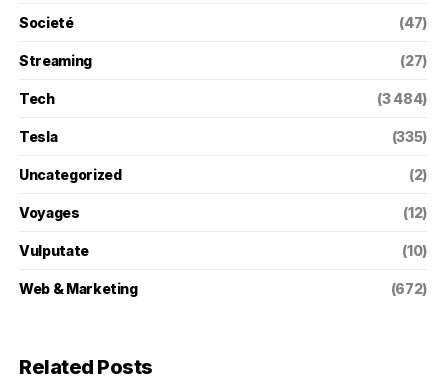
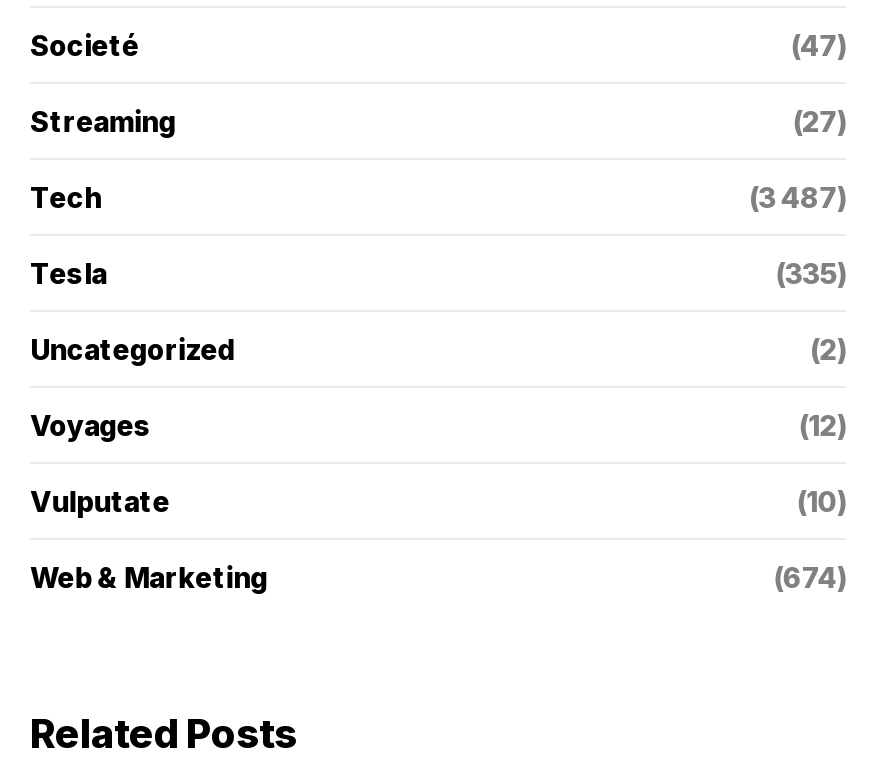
- (3 484)
+ (3 487)

- (672)
+ (674)
